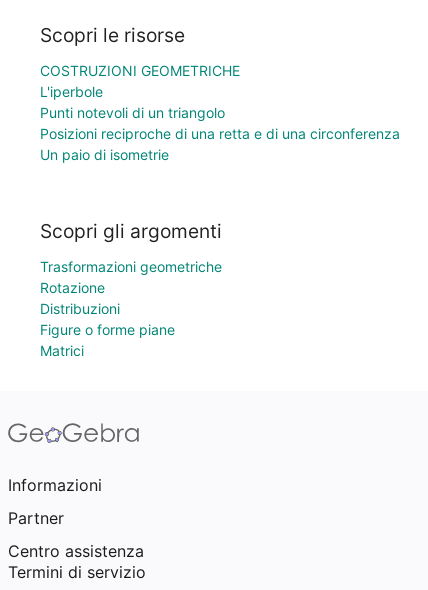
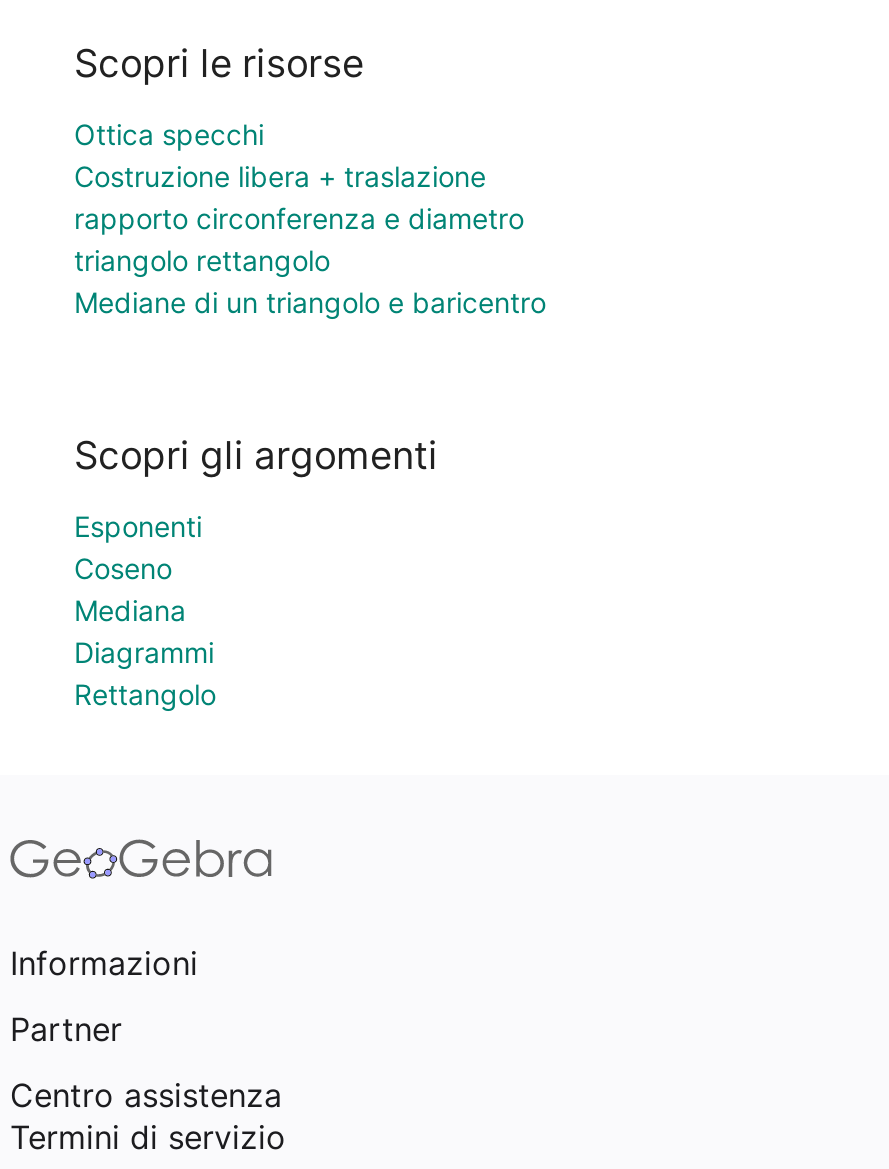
- COSTRUZIONI GEOMETRICHE
- L'iperbole
- Punti notevoli di un triangolo
- Posizioni reciproche di una retta e di una circonferenza
- Un paio di isometrie
+ Ottica specchi
+ Costruzione libera + traslazione
+ rapporto circonferenza e diametro
+ triangolo rettangolo
+ Mediane di un triangolo e baricentro

- Trasformazioni geometriche
- Rotazione
- Distribuzioni
- Figure o forme piane
- Matrici
+ Esponenti
+ Coseno
+ Mediana
+ Diagrammi
+ Rettangolo
